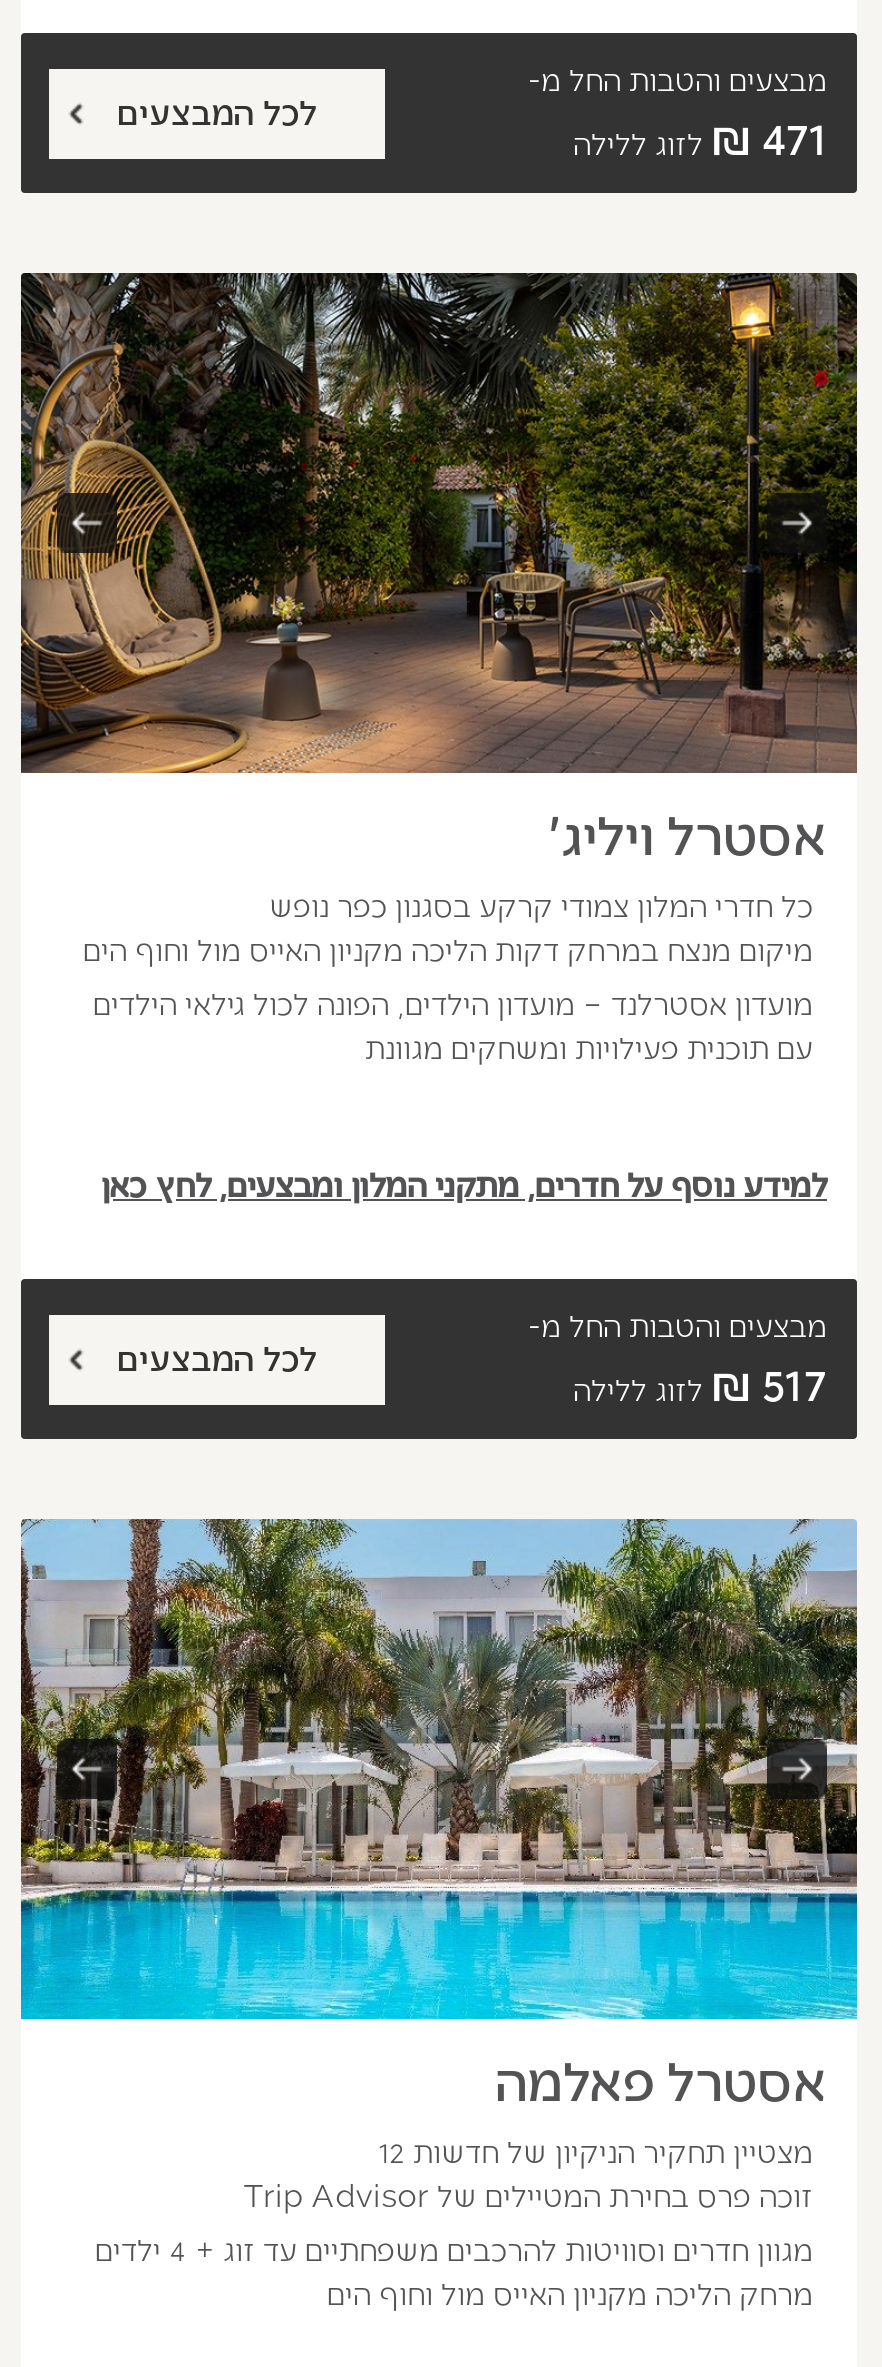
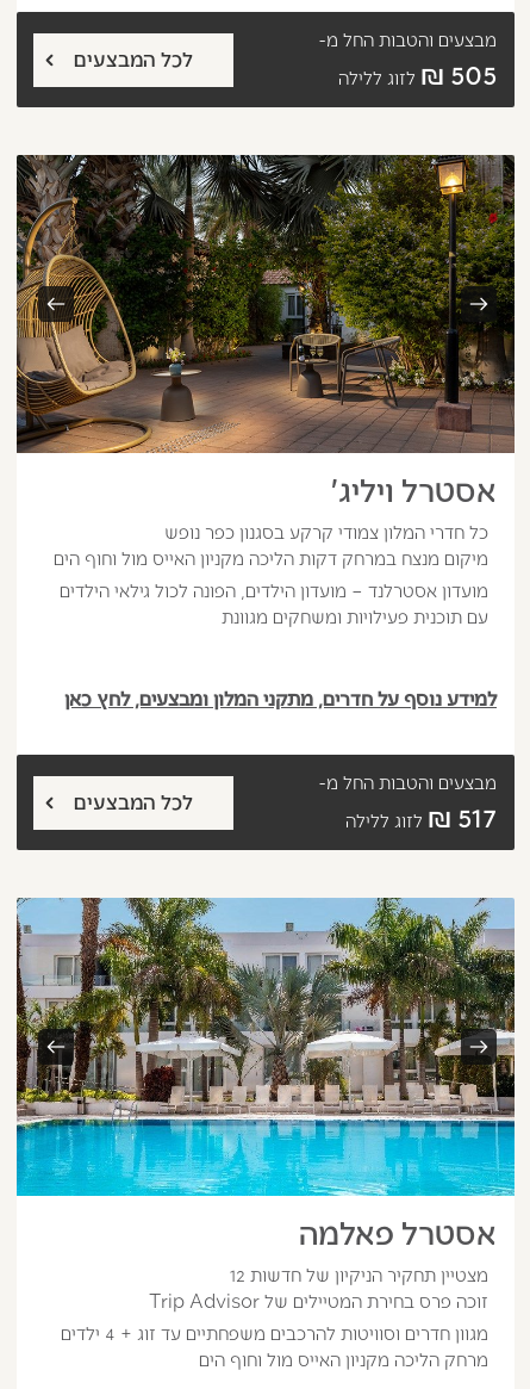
- 471 ₪ לזוג ללילה
+ 505 ₪ לזוג ללילה
